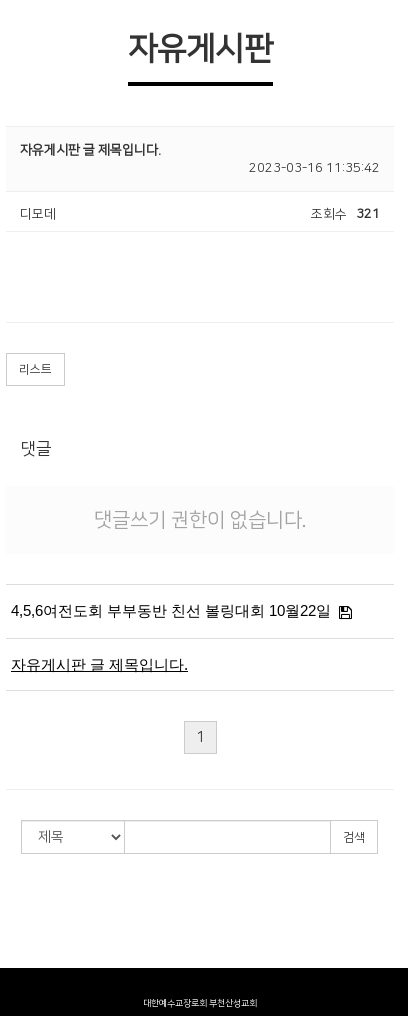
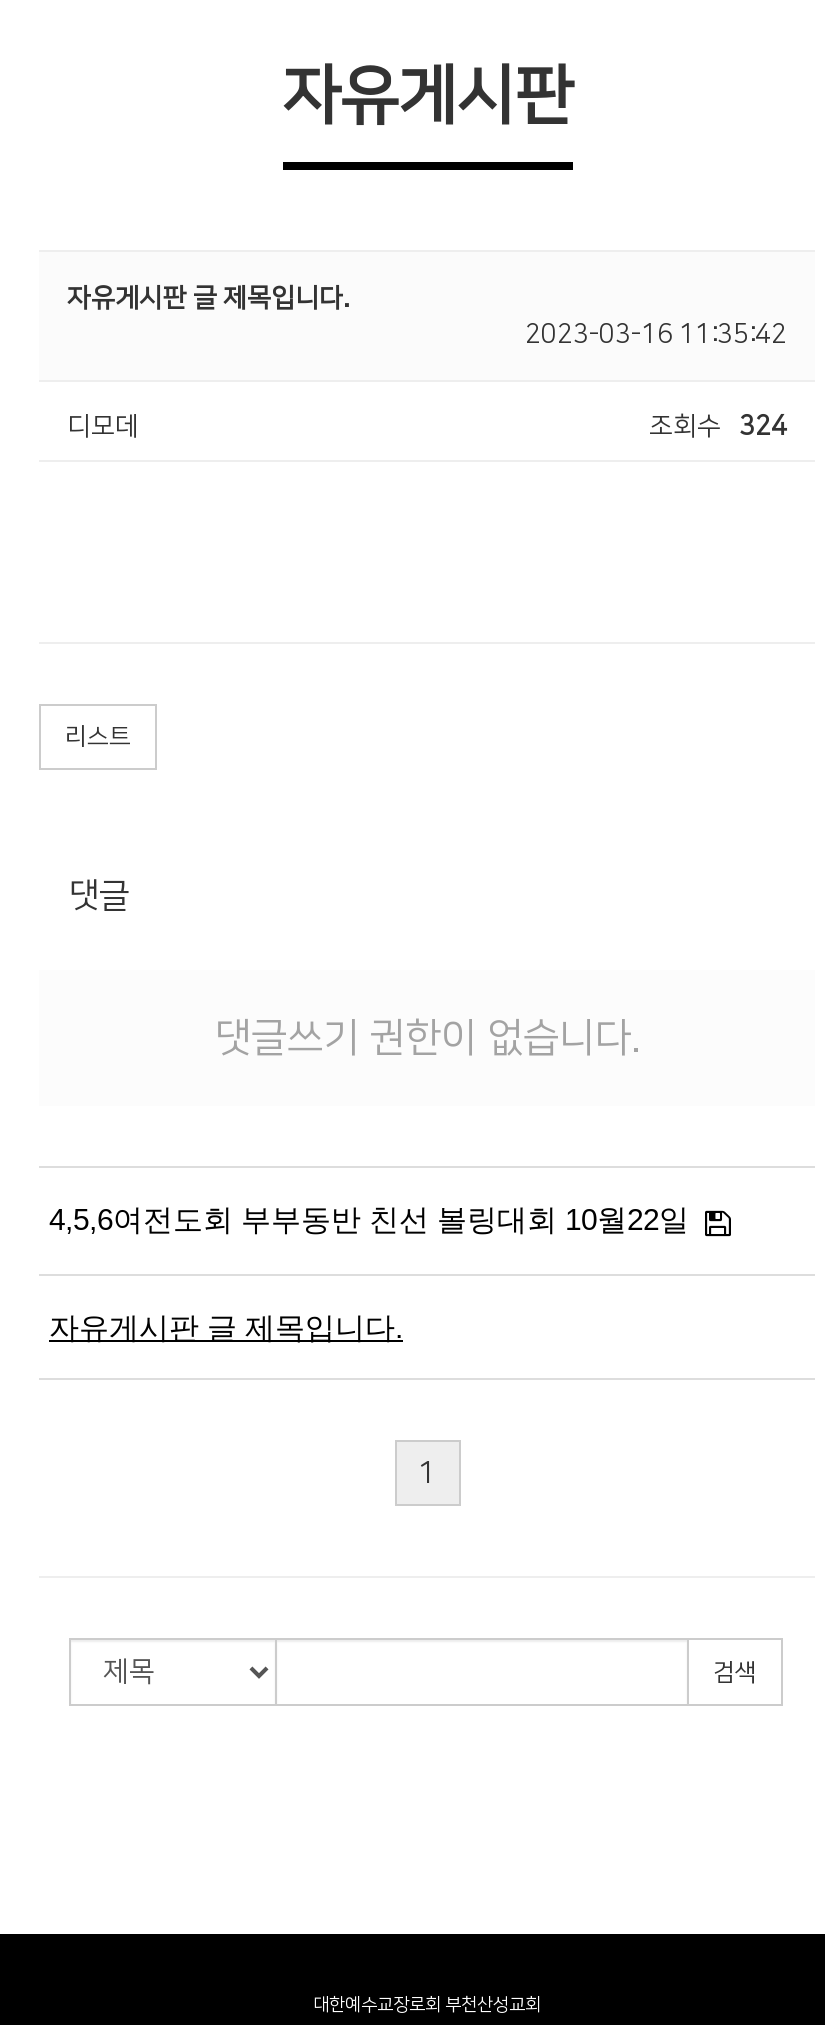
- 조회수 321
+ 조회수 324
